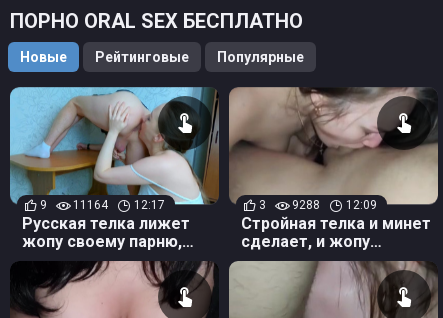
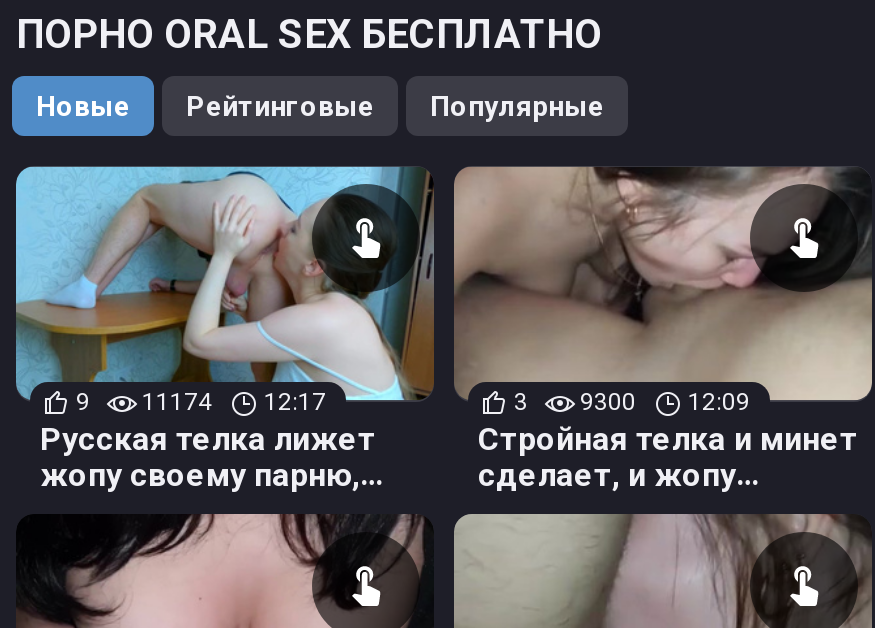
- 9 11164 12:17
+ 9 11174 12:17

- 3 9288 12:09
+ 3 9300 12:09
